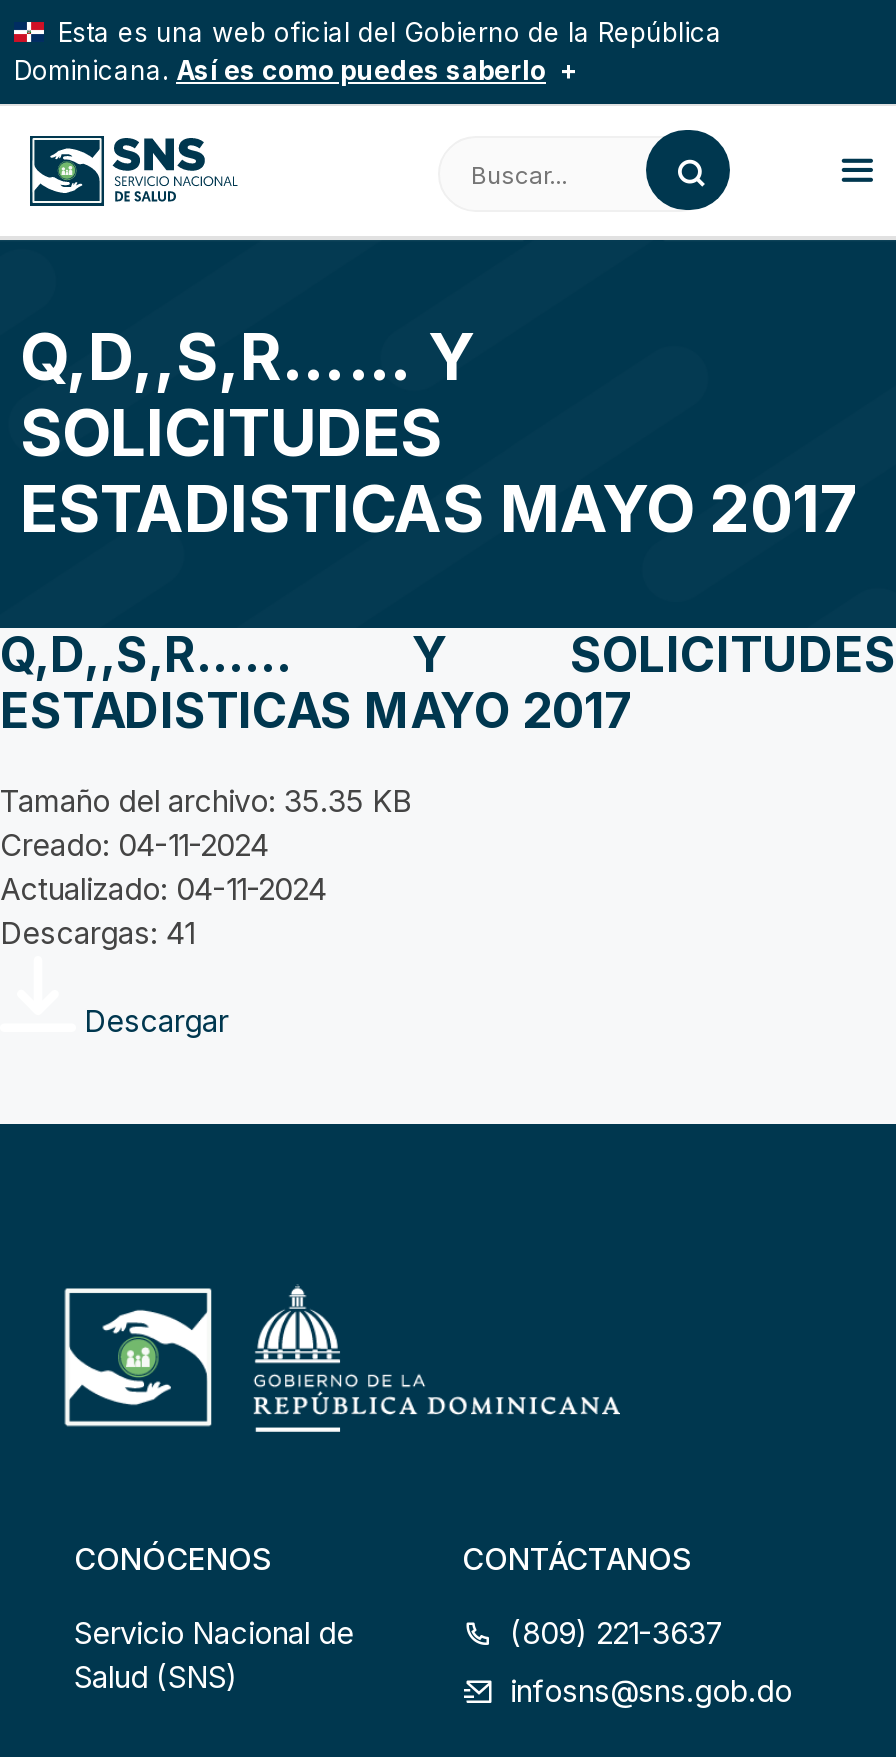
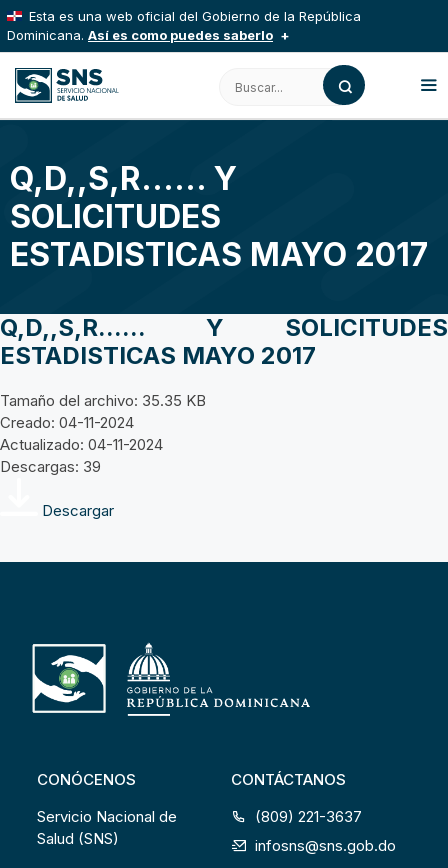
- Descargas: 41
+ Descargas: 39
